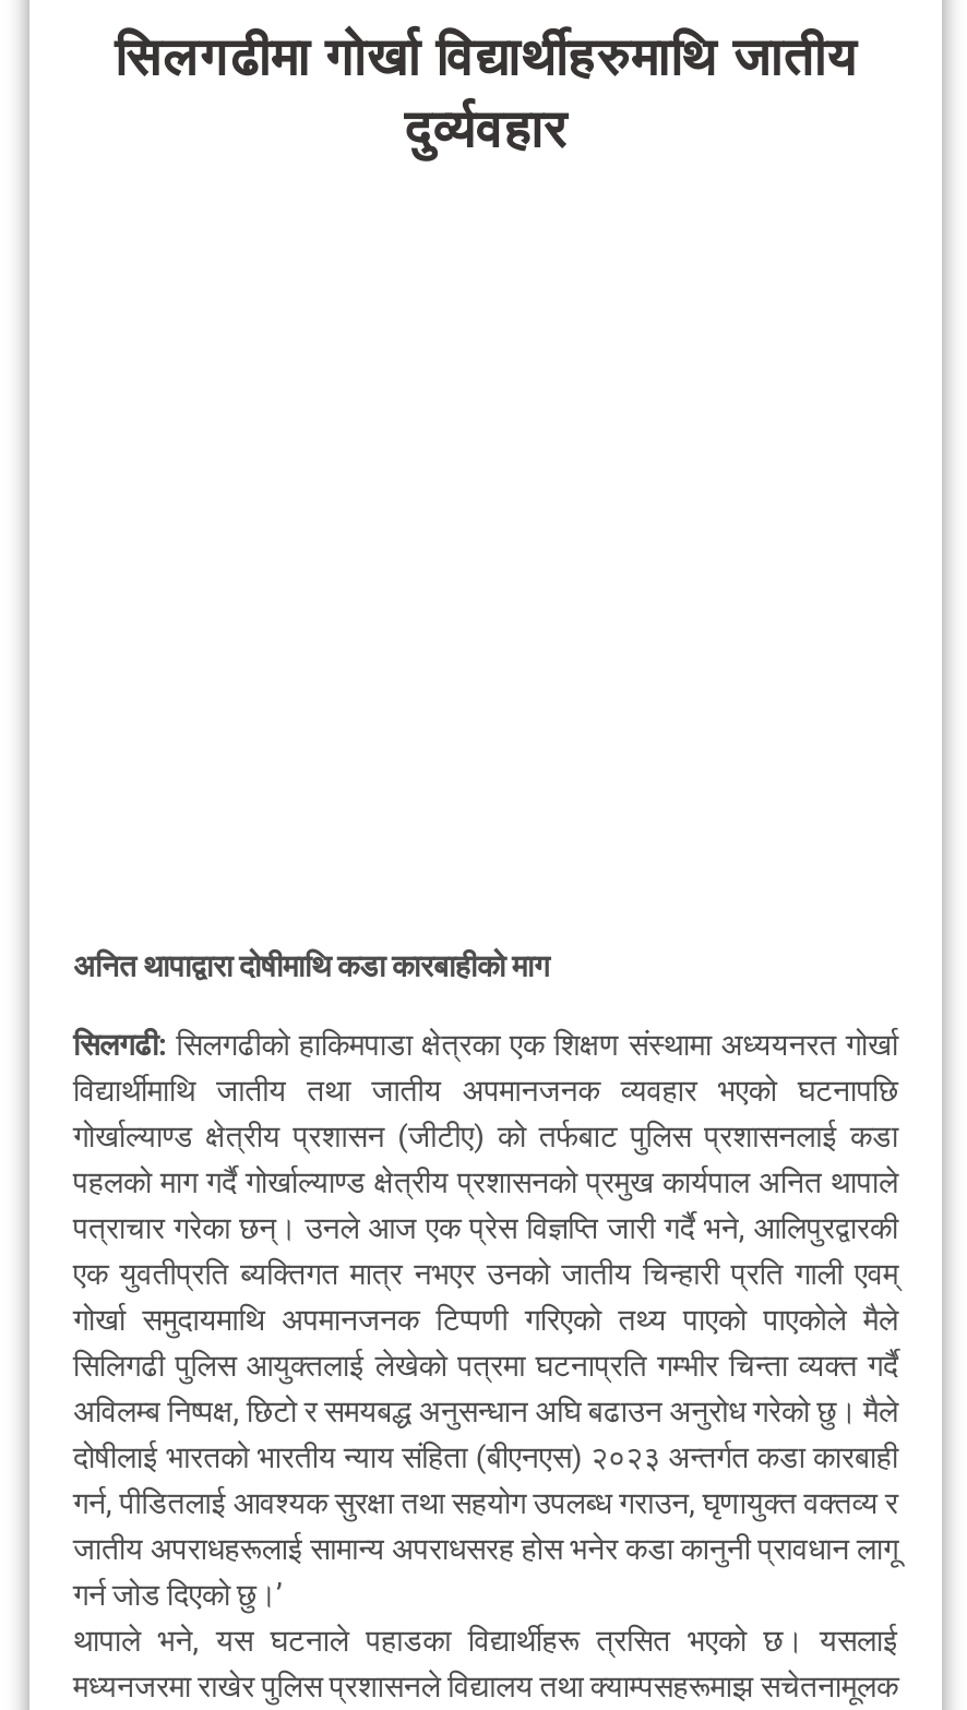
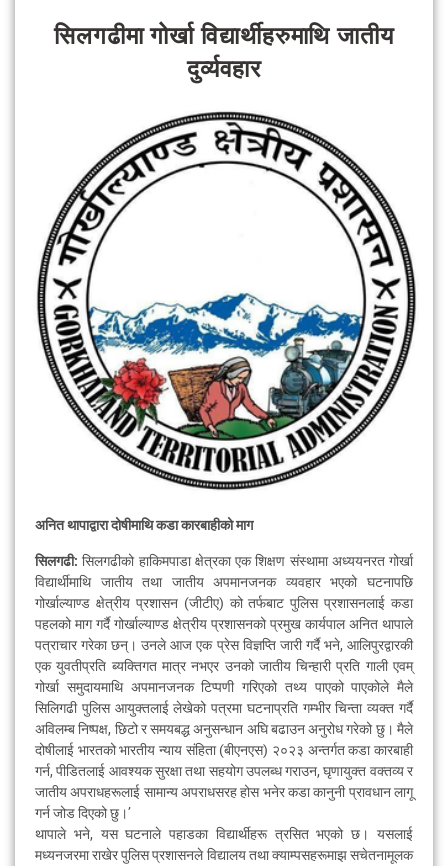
+ [image]
